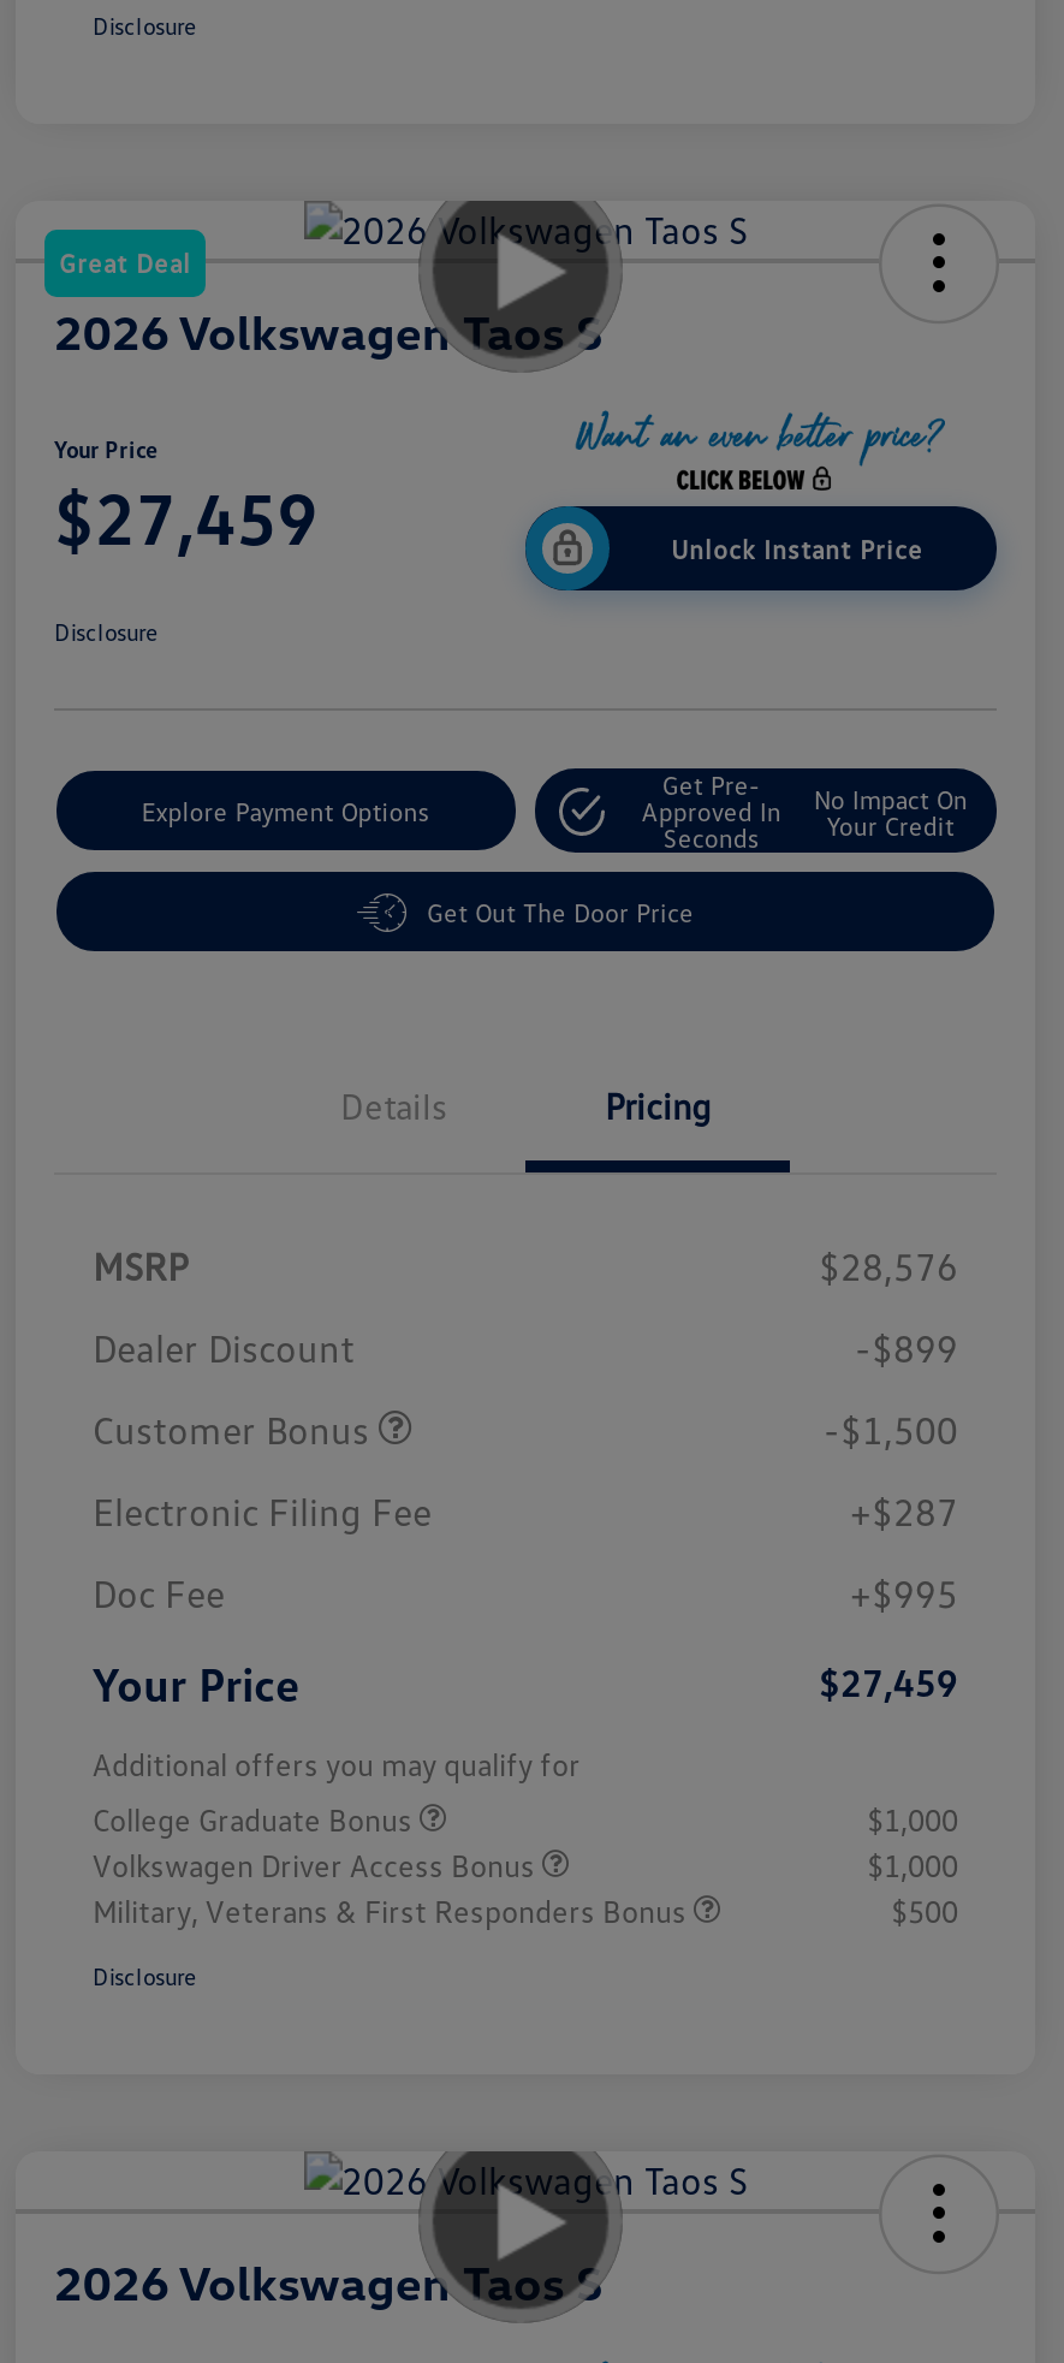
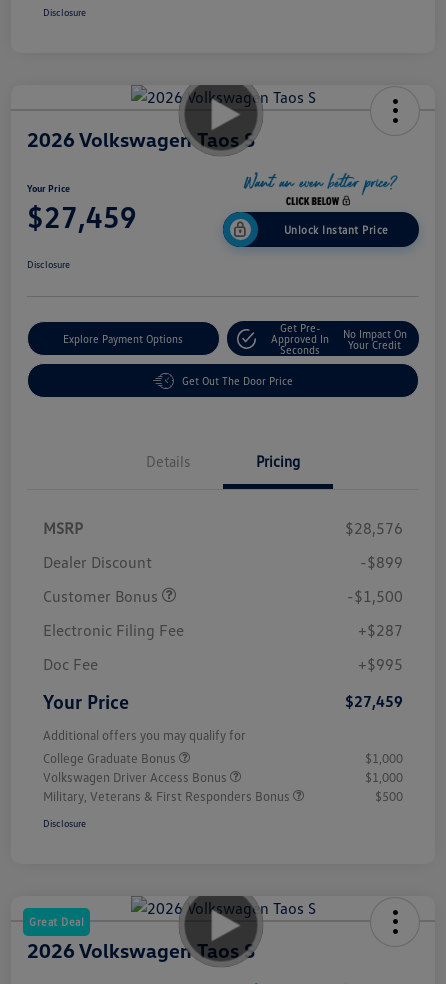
moved down: Great Deal
